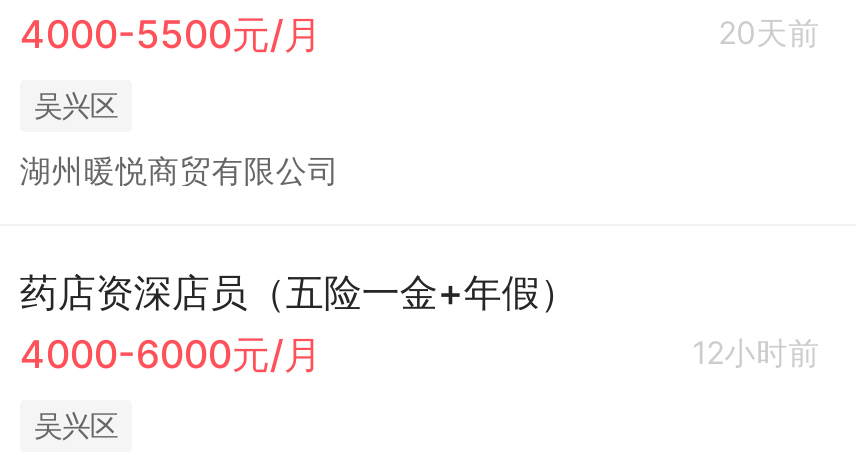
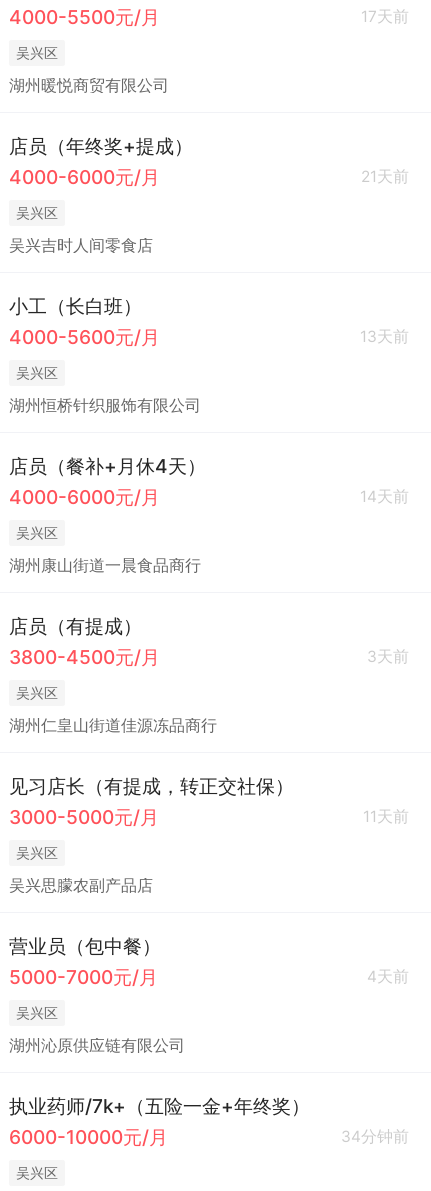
- 20天前
+ 17天前

- 药店资深店员（五险一金+年假）
+ 店员（年终奖+提成）

- 12小时前
+ 21天前
+ 吴兴区
+ 吴兴吉时人间零食店
+ 小工（长白班）
+ 4000-5600元/月
+ 13天前
+ 吴兴区
+ 湖州恒桥针织服饰有限公司
+ 店员（餐补+月休4天）
+ 4000-6000元/月
+ 14天前
+ 吴兴区
+ 湖州康山街道一晨食品商行
+ 店员（有提成）
+ 3800-4500元/月
+ 3天前
+ 吴兴区
+ 湖州仁皇山街道佳源冻品商行
+ 见习店长（有提成，转正交社保）
+ 3000-5000元/月
+ 11天前
+ 吴兴区
+ 吴兴思朦农副产品店
+ 营业员（包中餐）
+ 5000-7000元/月
+ 4天前
+ 吴兴区
+ 湖州沁原供应链有限公司
+ 执业药师/7k+（五险一金+年终奖）
+ 6000-10000元/月
+ 34分钟前
